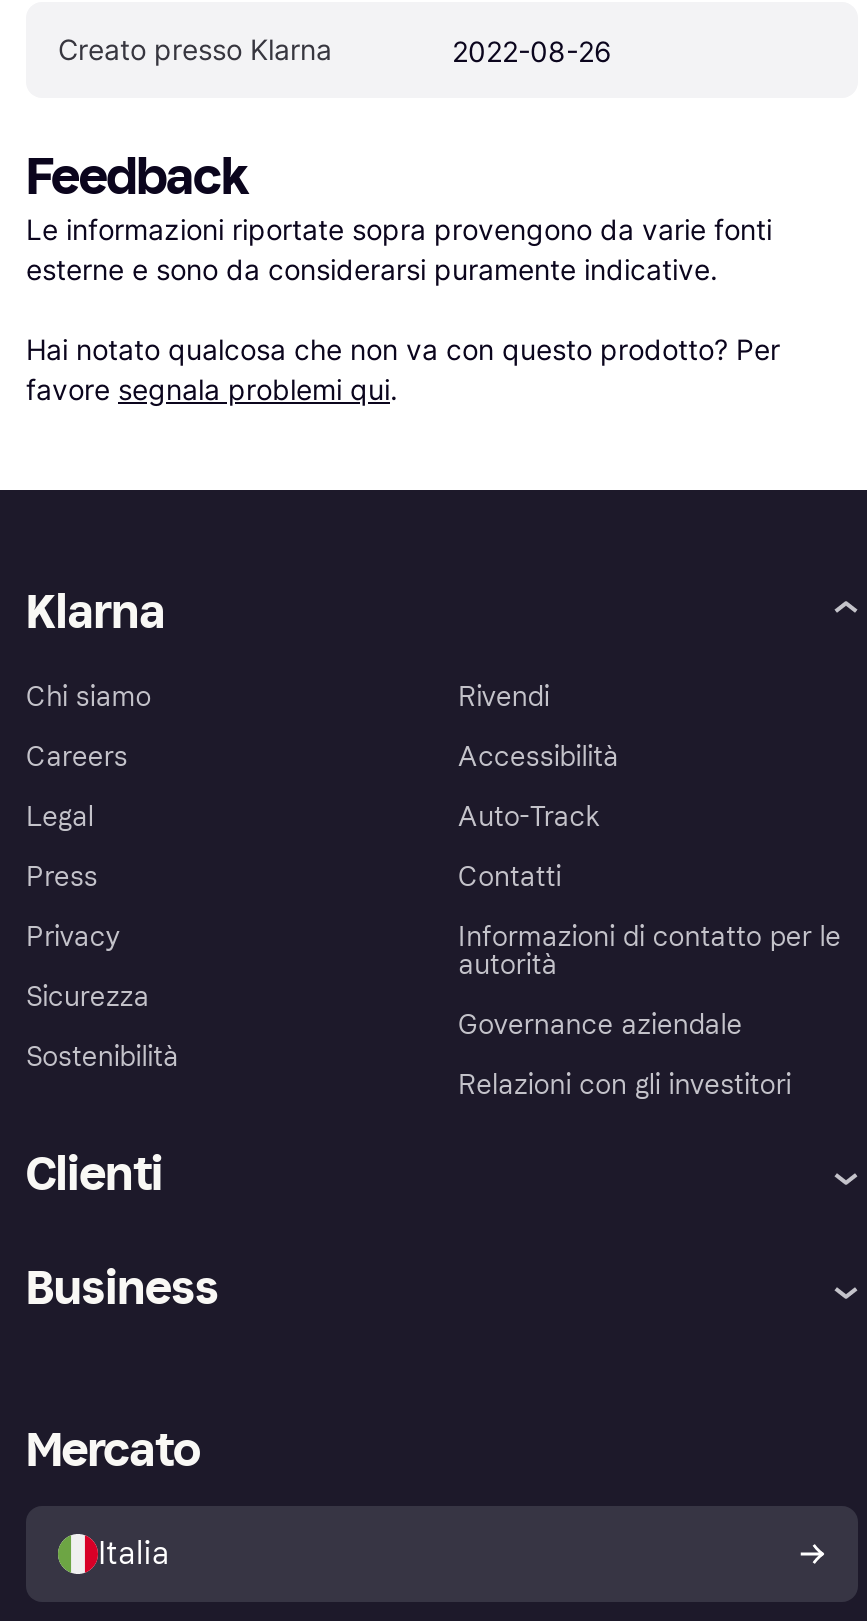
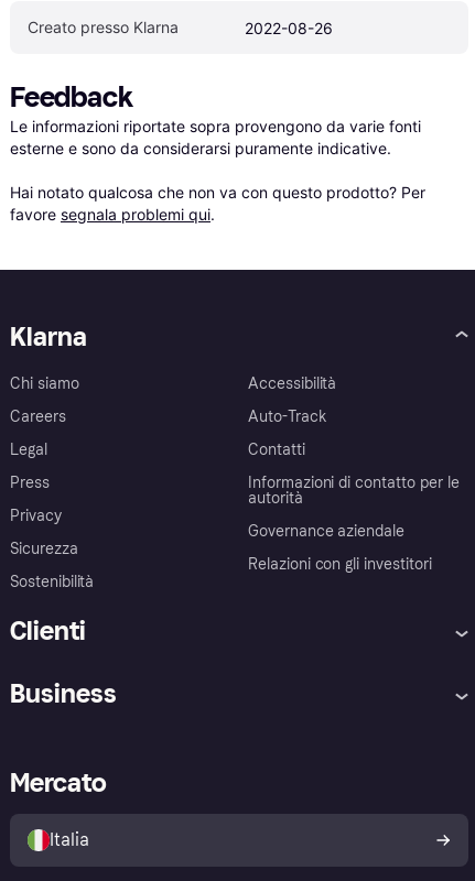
- Rivendi

moved up: Accessibilità | Auto-Track | Contatti | Informazioni di contatto per le | autorità | Governance aziendale | Relazioni con gli investitori
